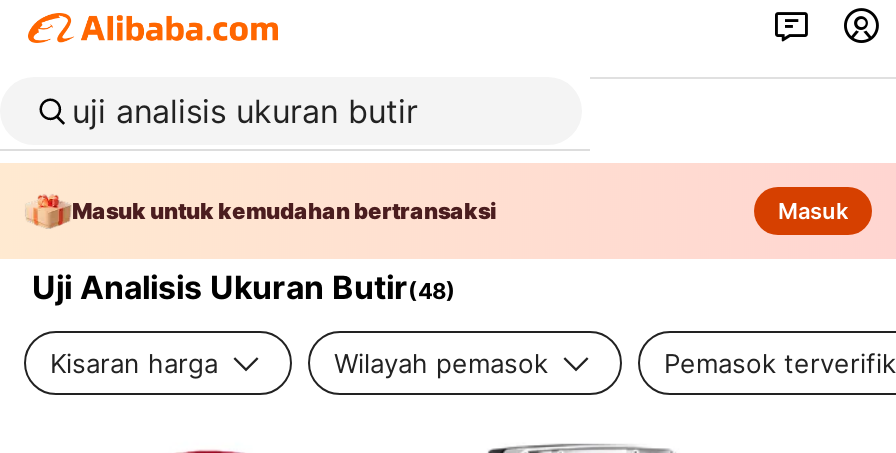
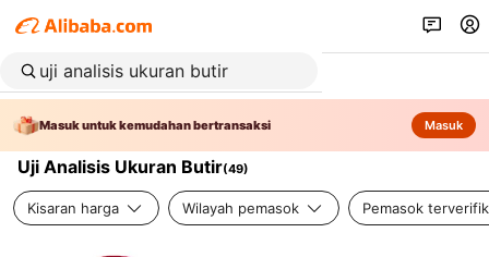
- Uji Analisis Ukuran Butir(48)
+ Uji Analisis Ukuran Butir(49)
